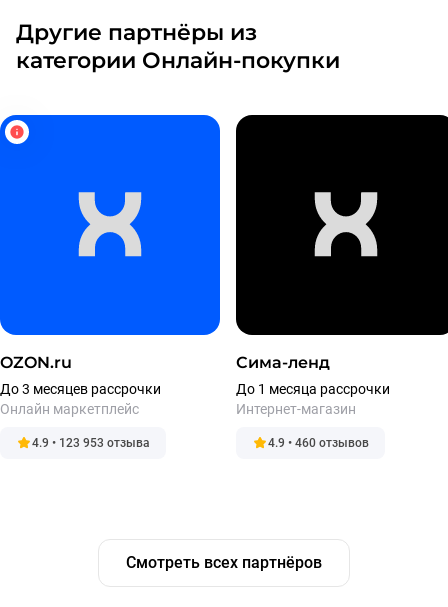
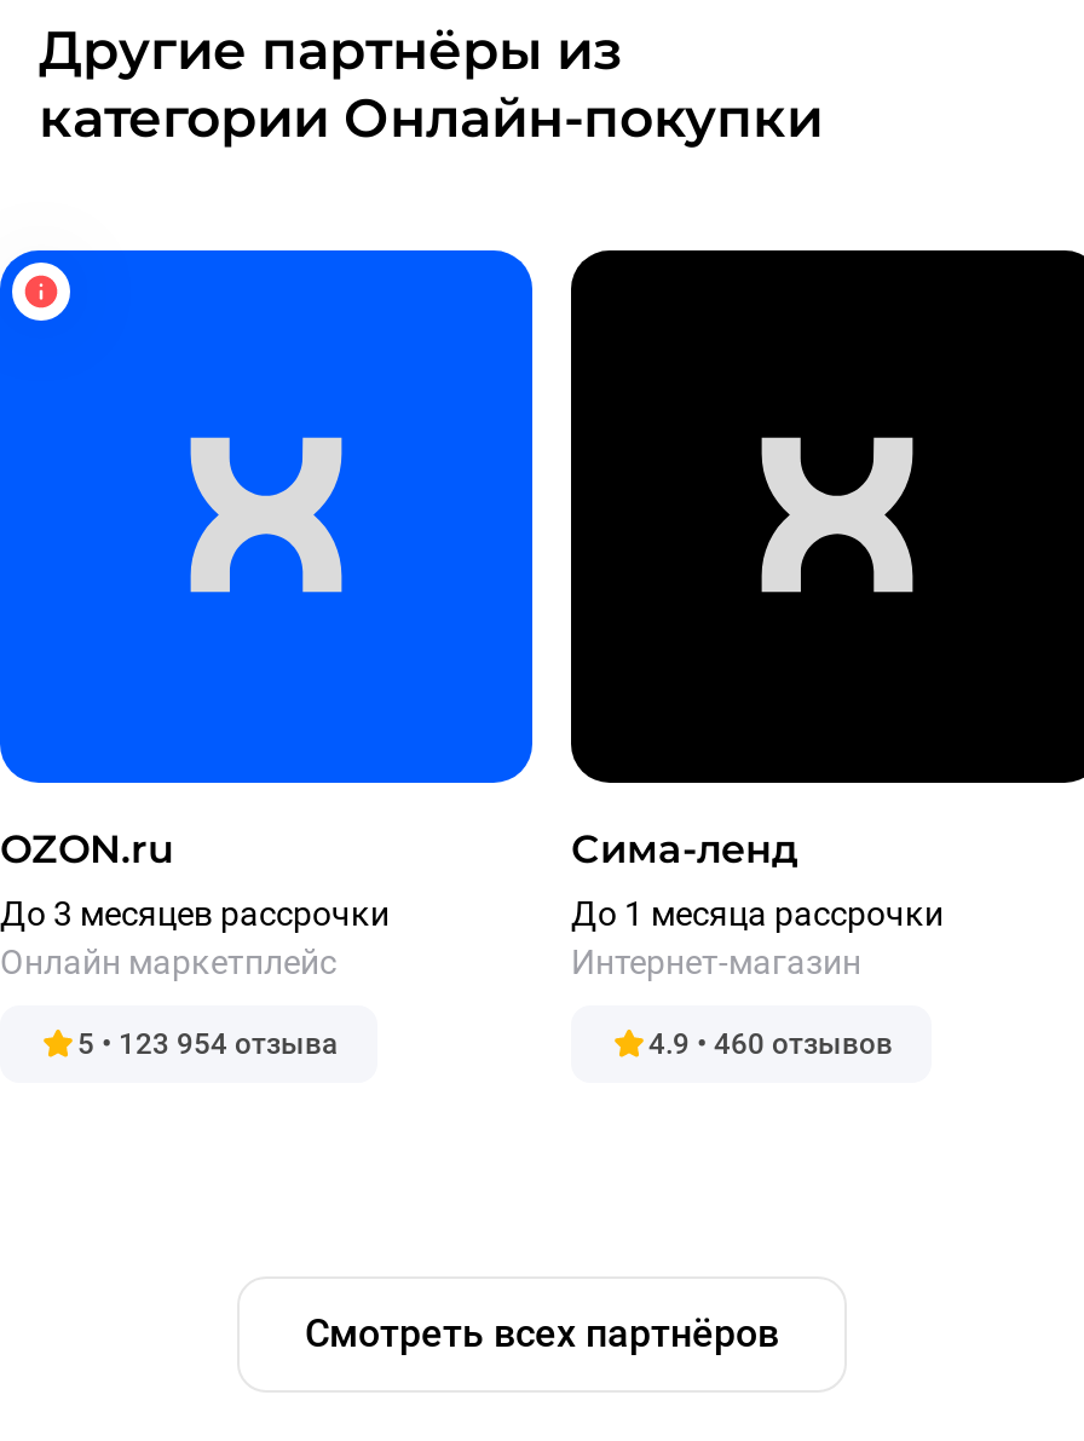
- 4.9 • 123 953 отзыва
+ 5 • 123 954 отзыва
